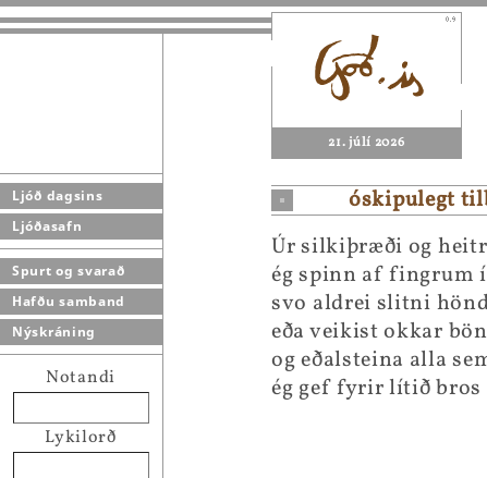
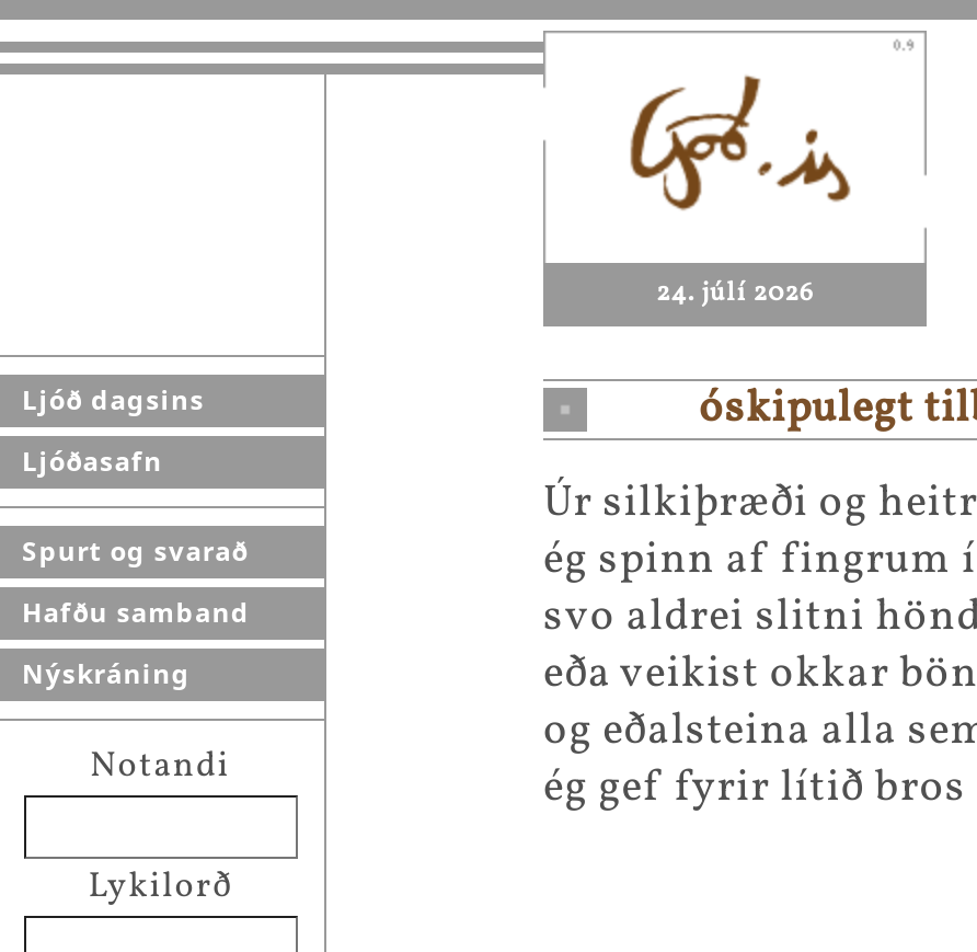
- 21. júlí 2026
+ 24. júlí 2026
